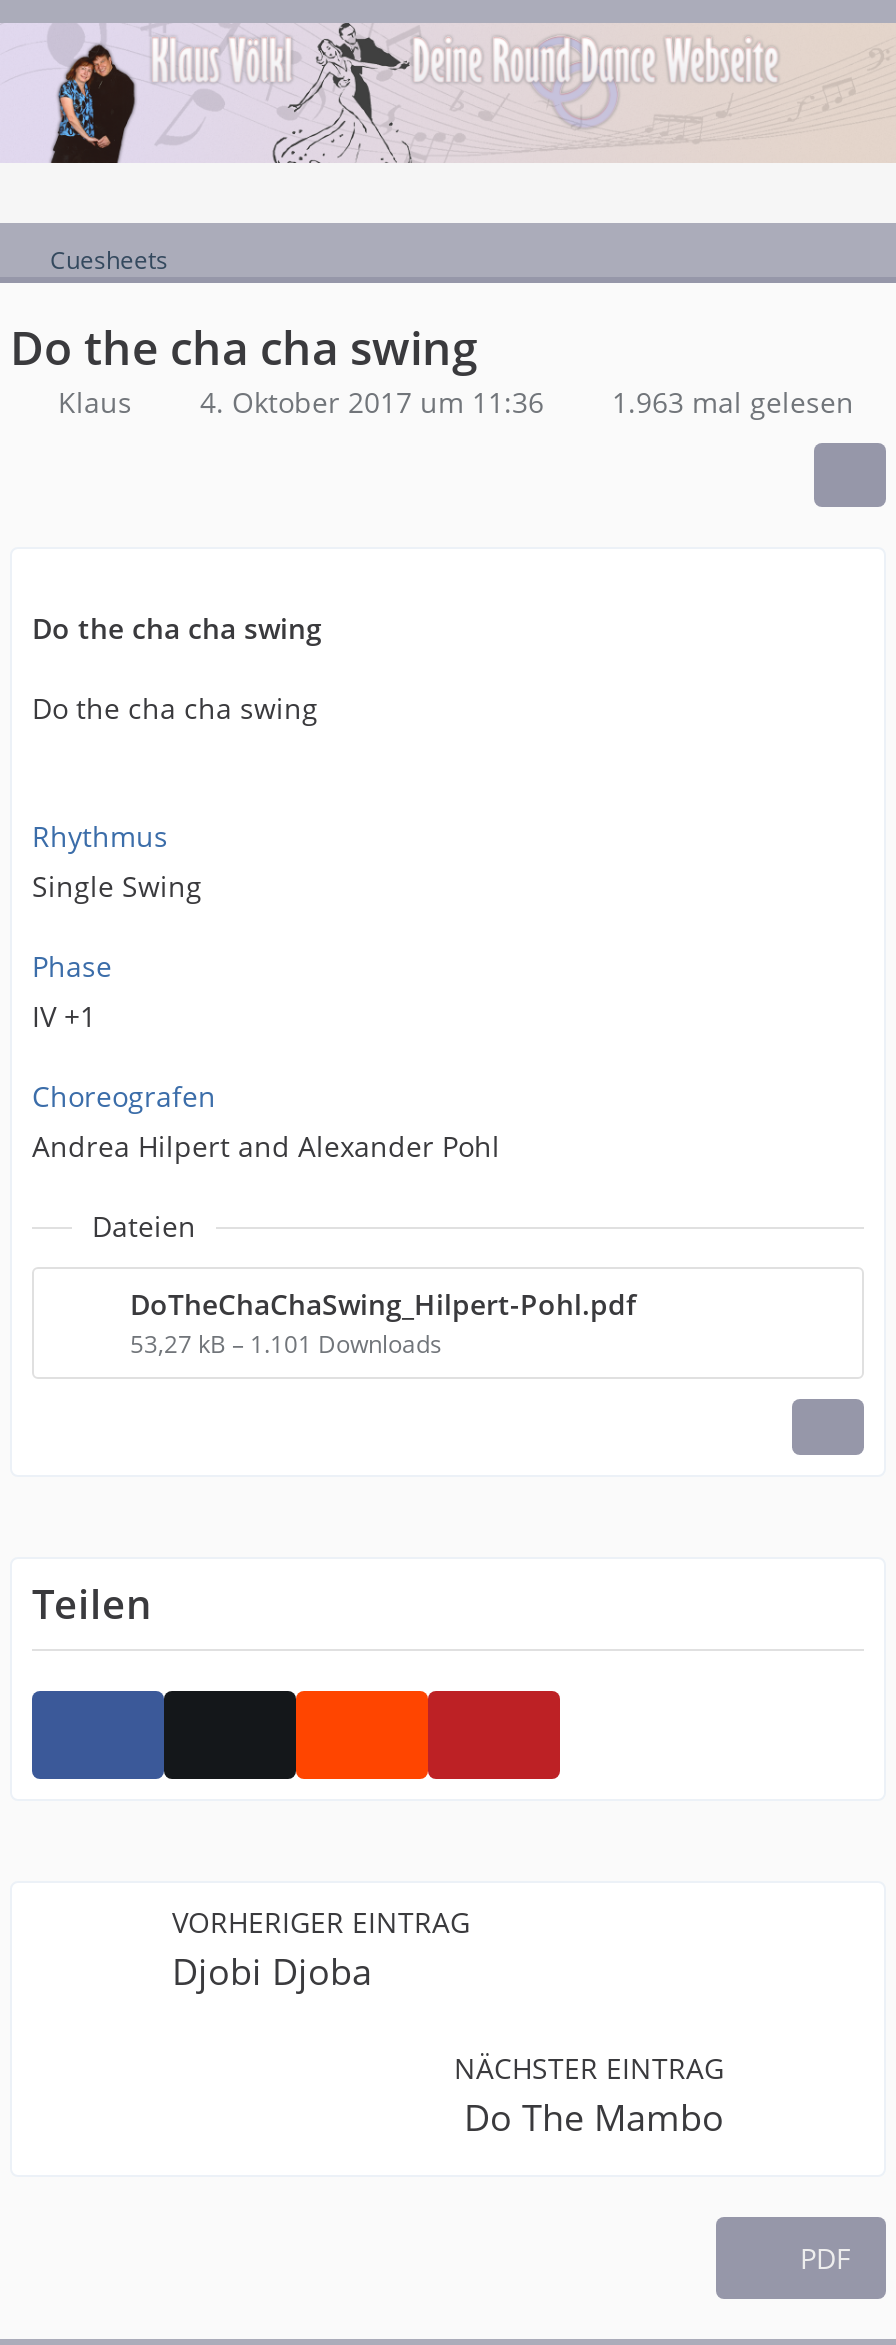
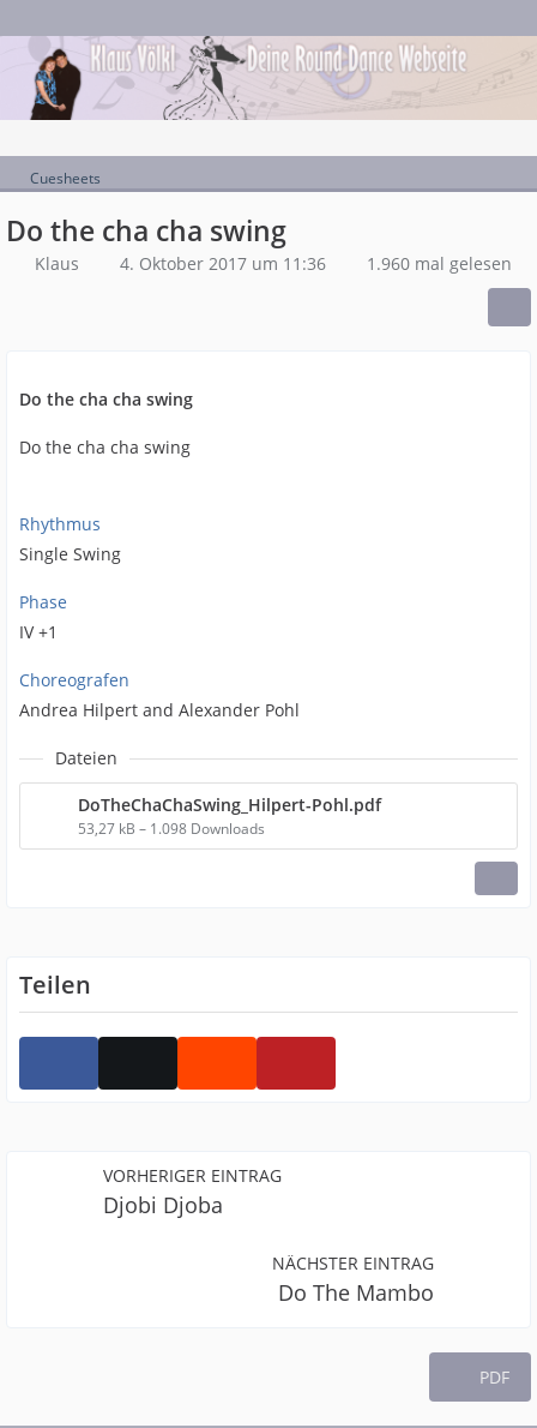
- Klaus 4. Oktober 2017 um 11:36 1.963 mal gelesen
+ Klaus 4. Oktober 2017 um 11:36 1.960 mal gelesen

- 53,27 kB – 1.101 Downloads
+ 53,27 kB – 1.098 Downloads
